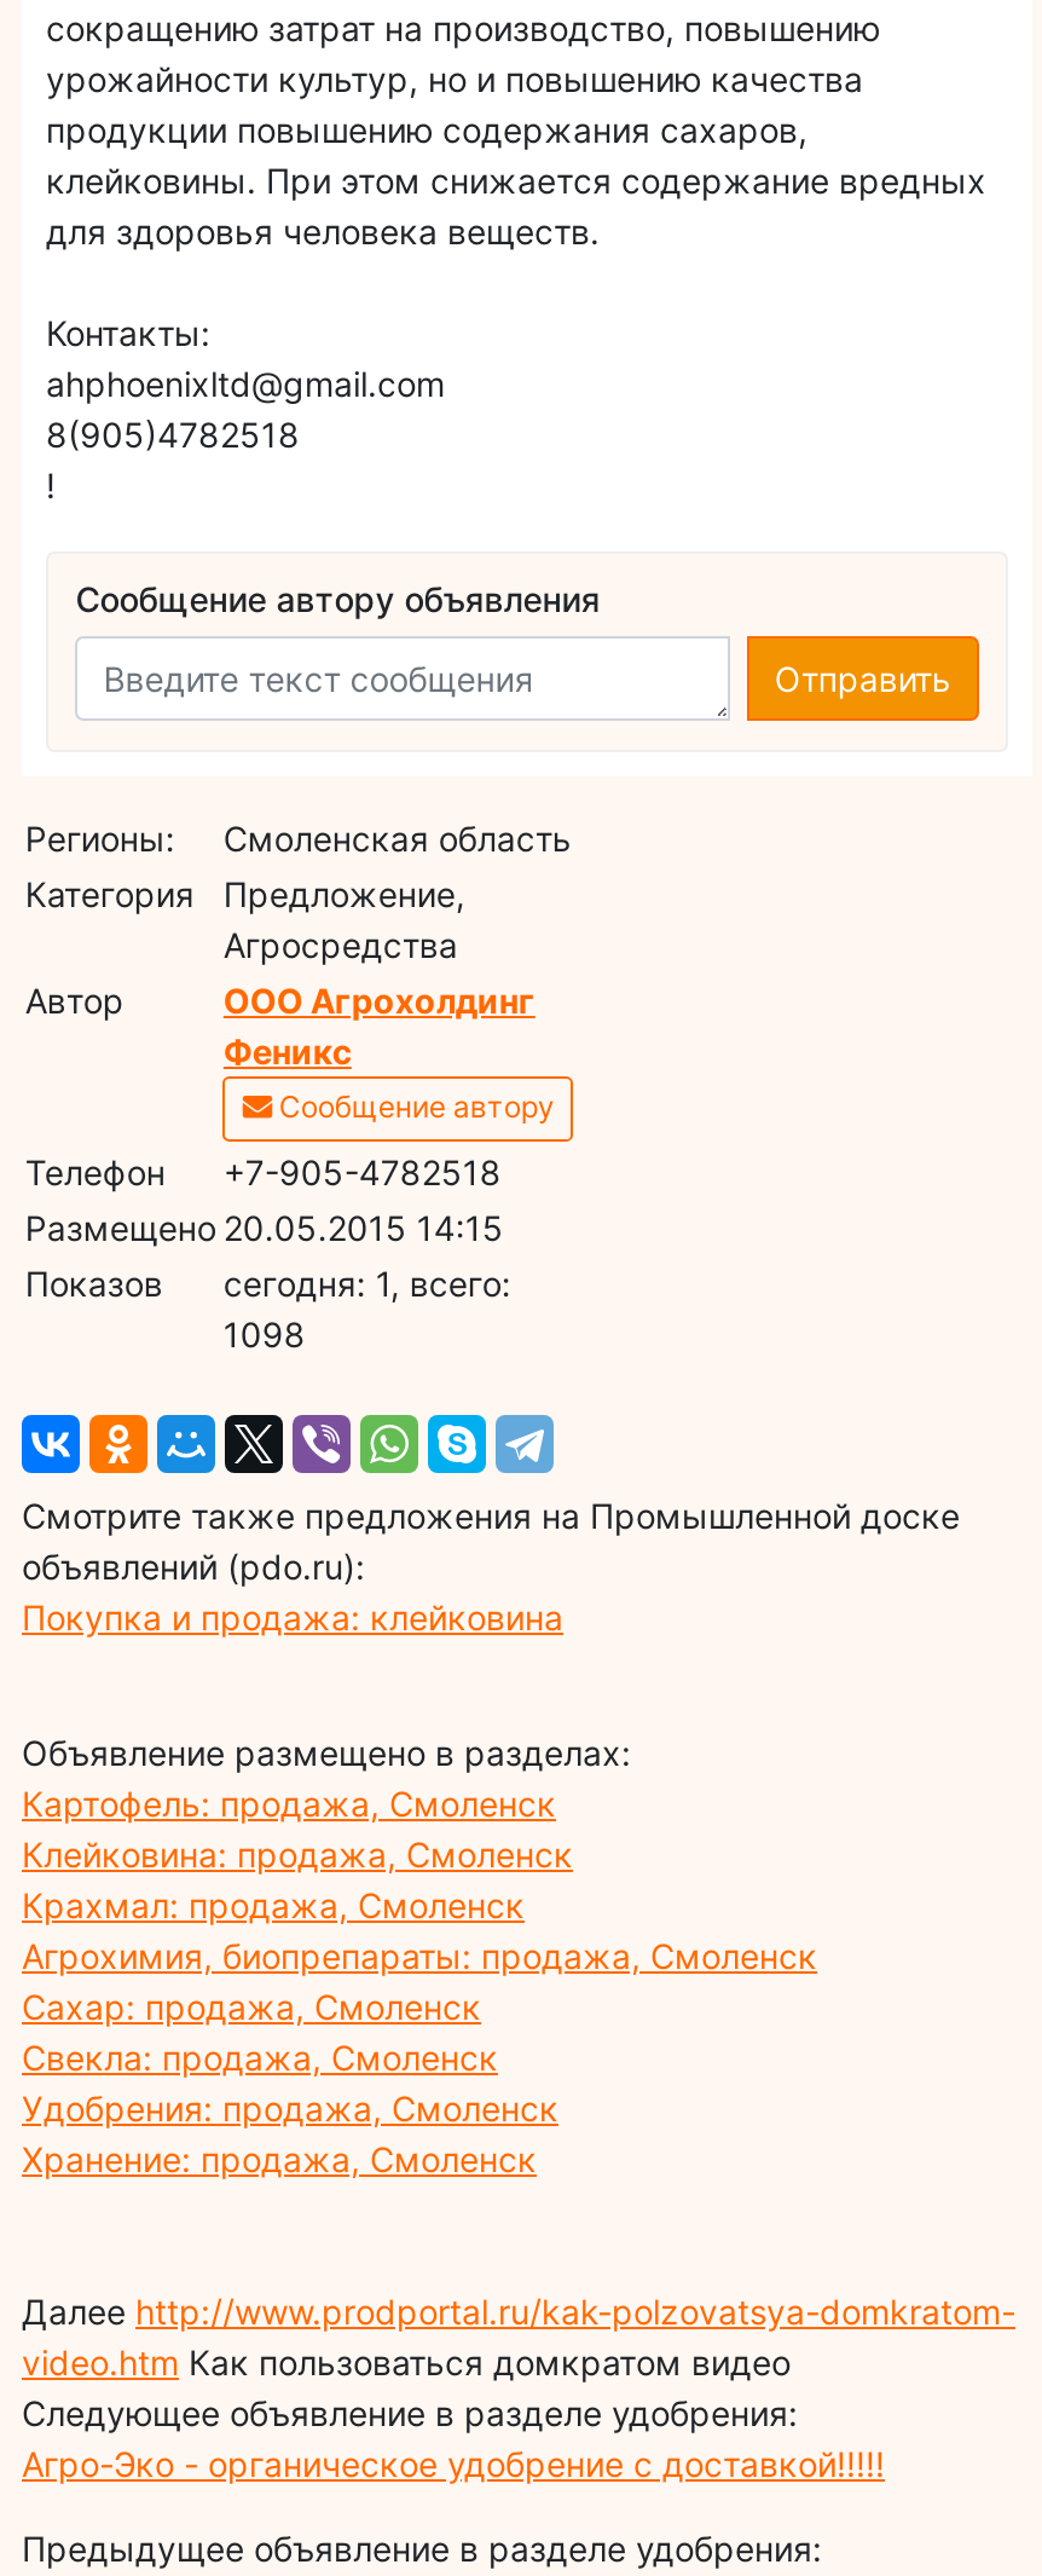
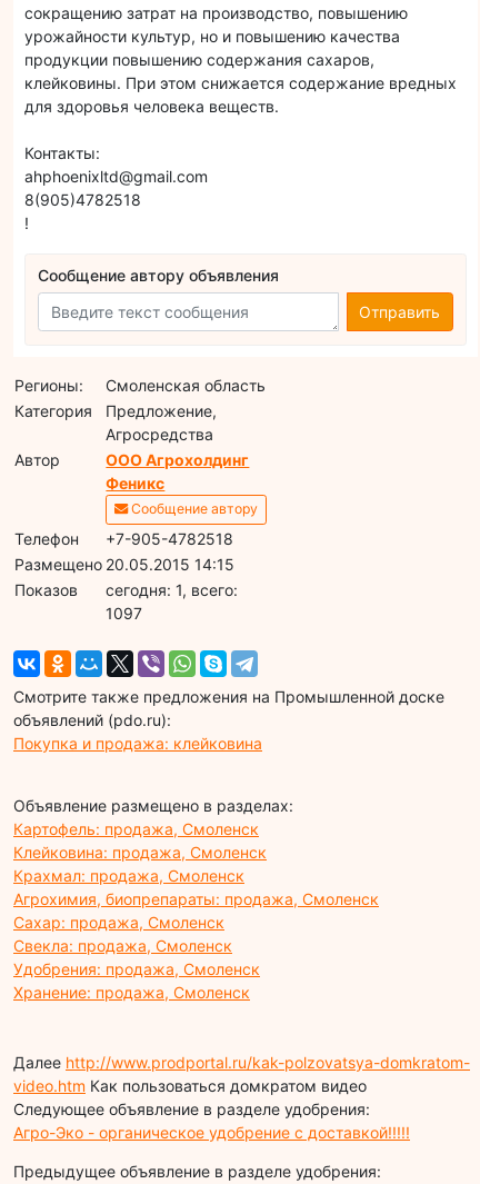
- 1098
+ 1097
